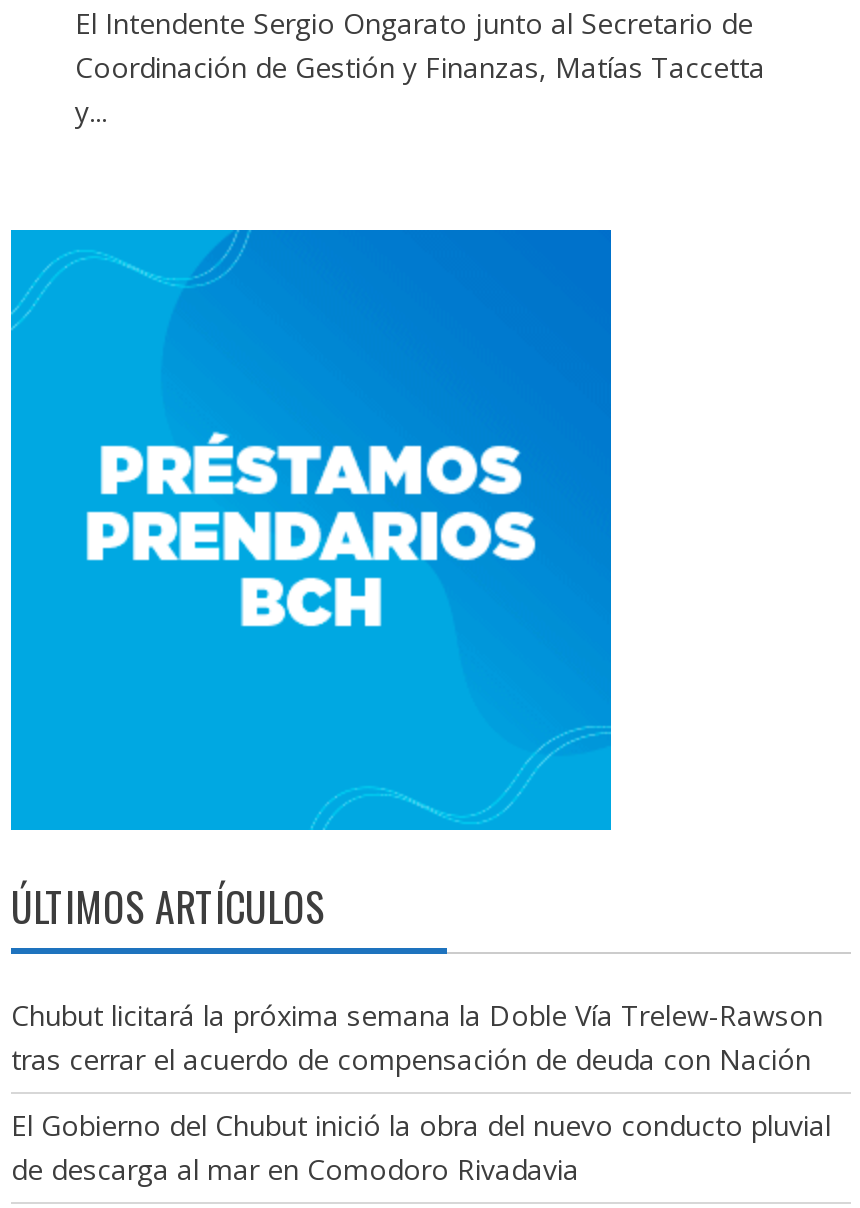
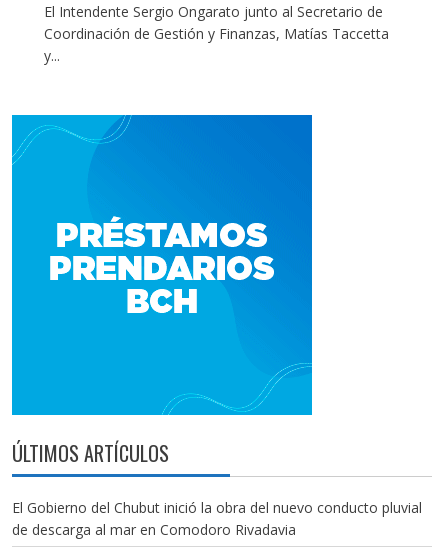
- Chubut licitará la próxima semana la Doble Vía Trelew-Rawson
- tras cerrar el acuerdo de compensación de deuda con Nación
